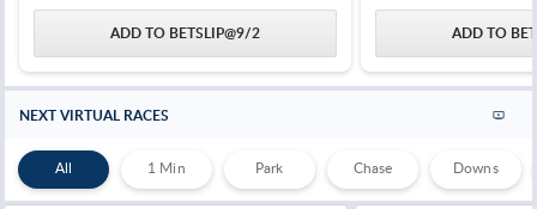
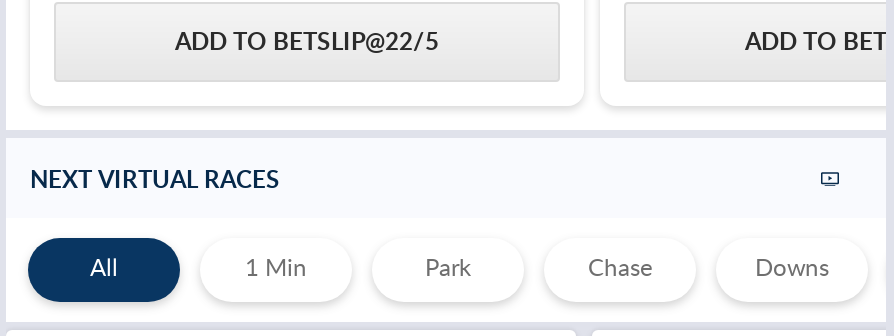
- ADD TO BETSLIP@9/2
+ ADD TO BETSLIP@22/5
